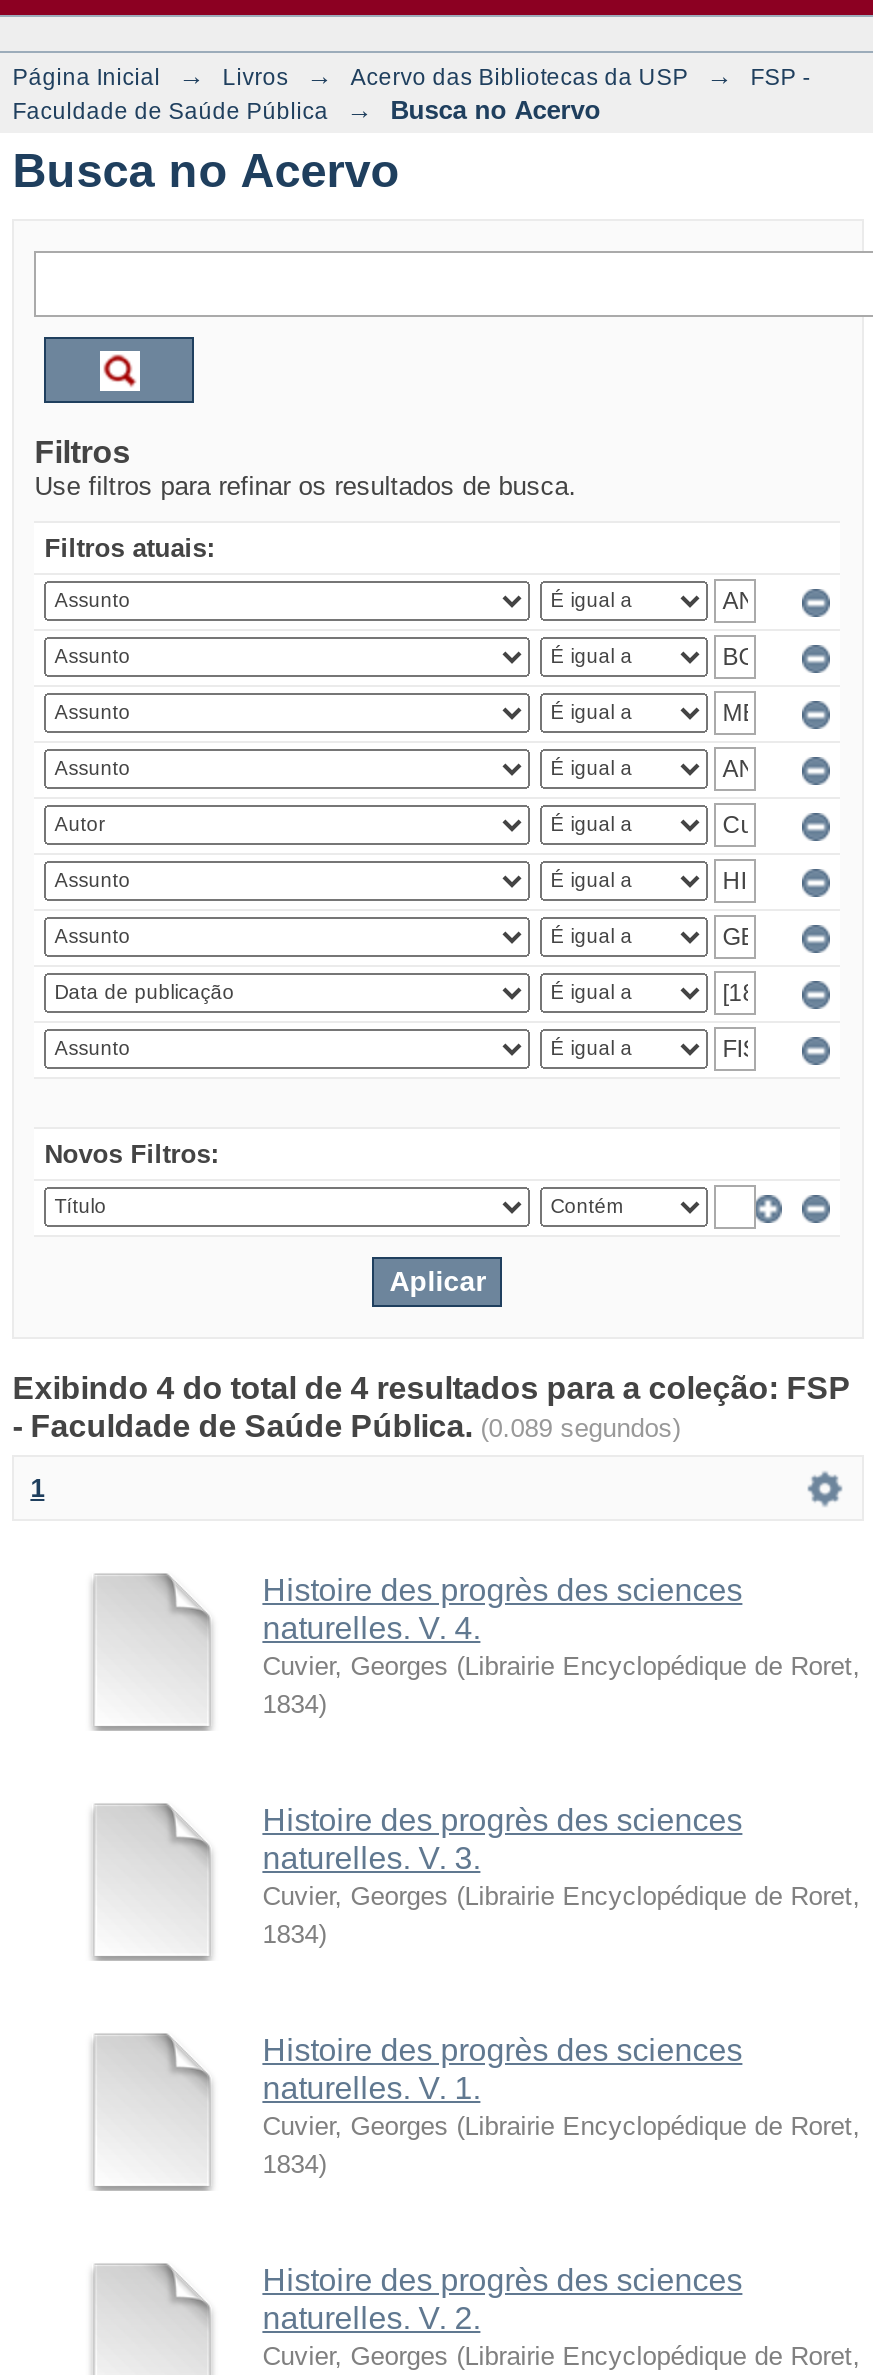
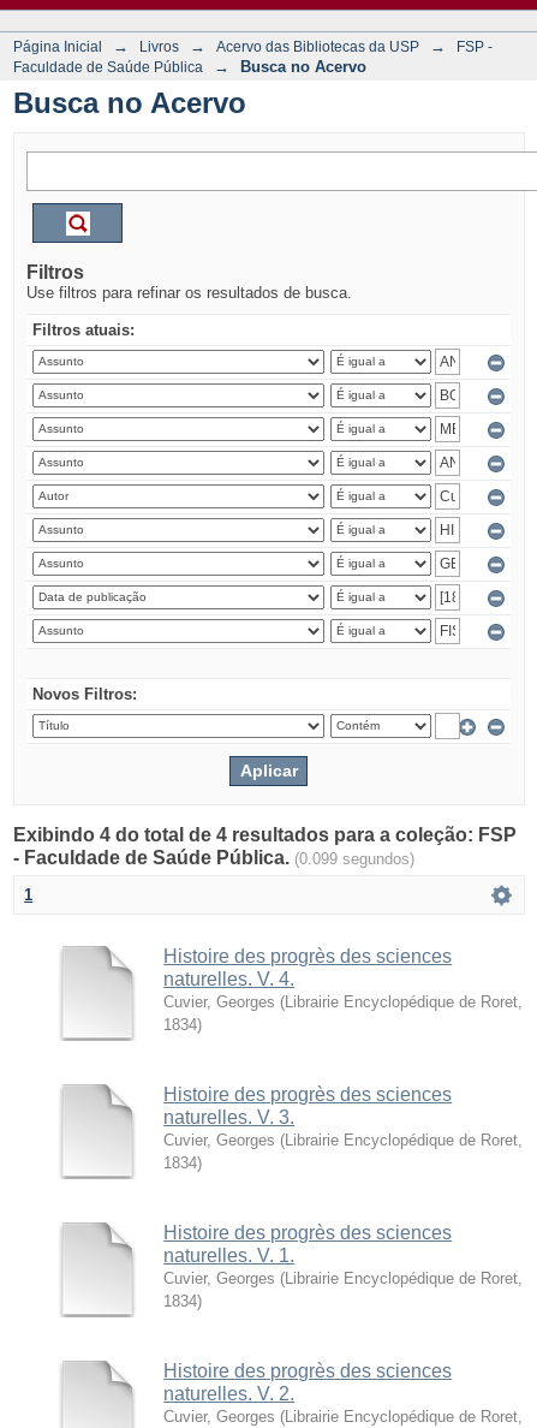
- - Faculdade de Saúde Pública. (0.089 segundos)
+ - Faculdade de Saúde Pública. (0.099 segundos)
